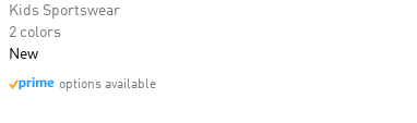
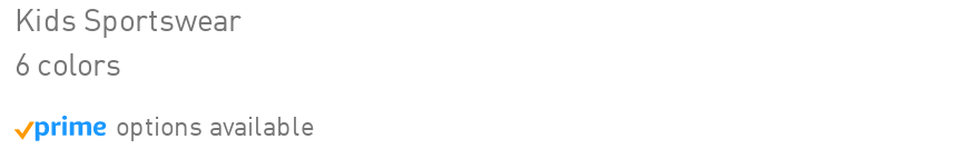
- 2 colors
- New
+ 6 colors
